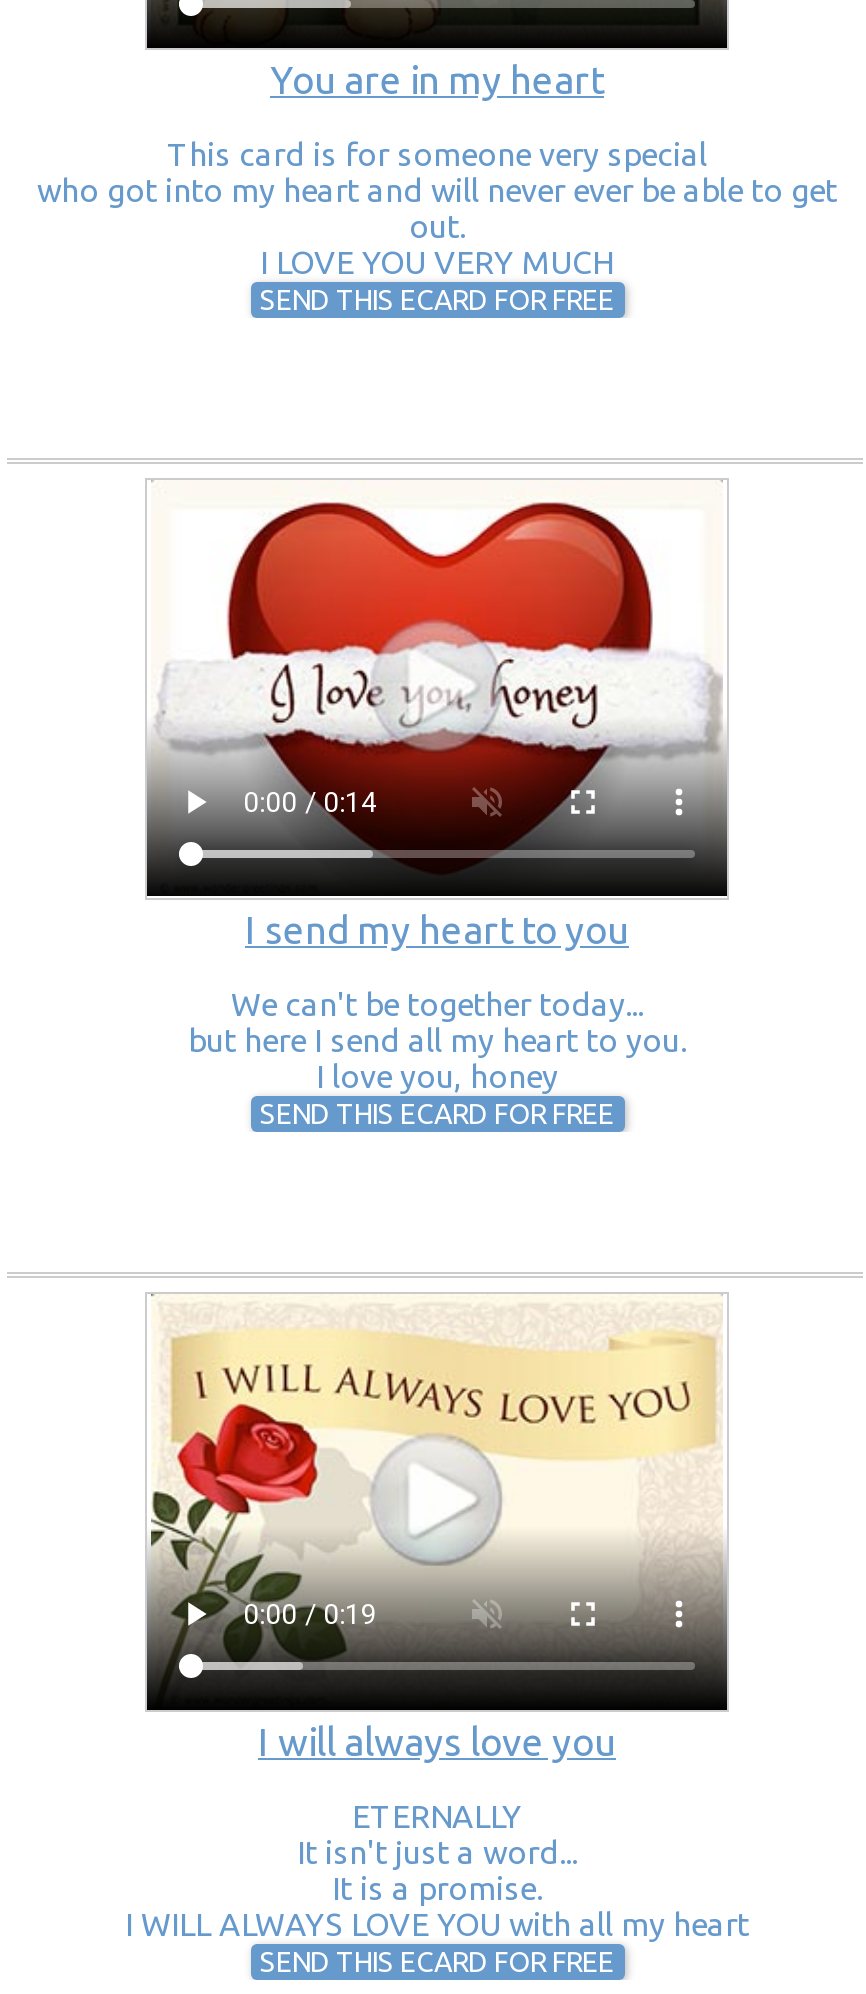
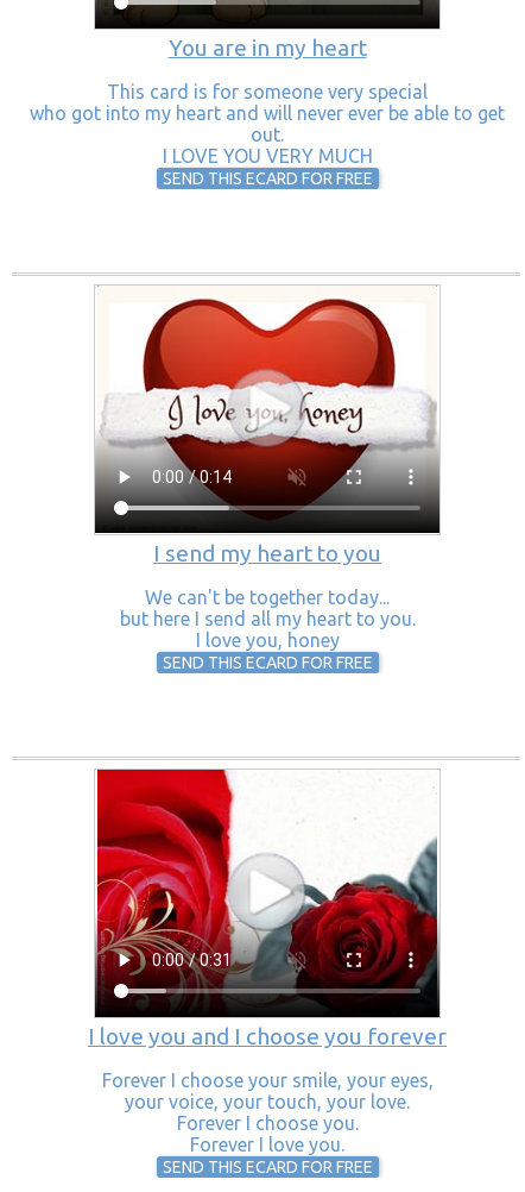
- [image]
- I will always love you
+ [image]
+ I love you and I choose you forever

- ETERNALLY
- It isn't just a word...
- It is a promise.
- I WILL ALWAYS LOVE YOU with all my heart
+ Forever I choose your smile, your eyes,
+ your voice, your touch, your love.
+ Forever I choose you.
+ Forever I love you.
